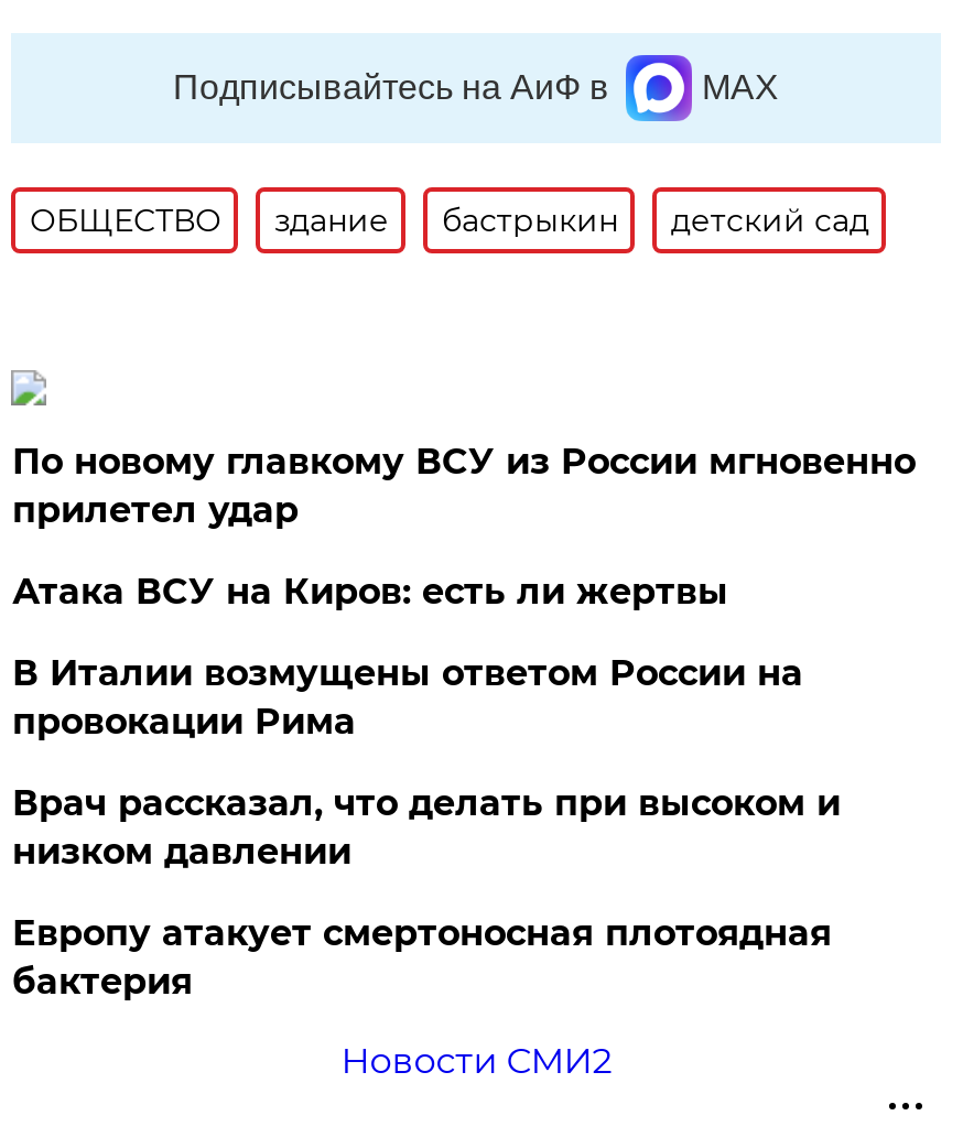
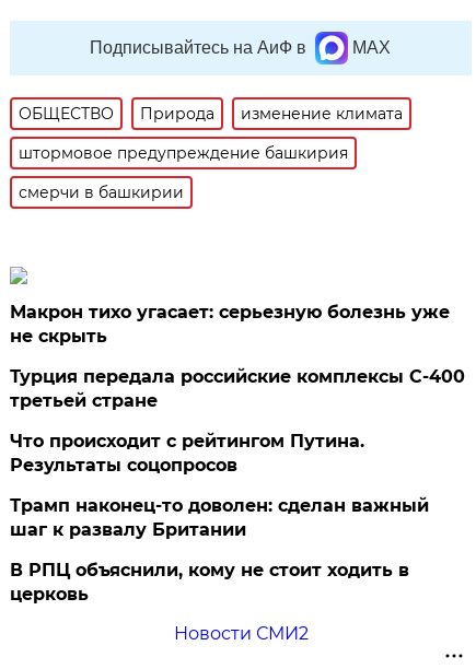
- здание
- бастрыкин
- детский сад
+ Природа
+ изменение климата
+ штормовое предупреждение башкирия
+ смерчи в башкирии

- По новому главкому ВСУ из России мгновенно
- прилетел удар
- Атака ВСУ на Киров: есть ли жертвы
- В Италии возмущены ответом России на
- провокации Рима
- Врач рассказал, что делать при высоком и
- низком давлении
- Европу атакует смертоносная плотоядная
- бактерия
+ Макрон тихо угасает: серьезную болезнь уже
+ не скрыть
+ Турция передала российские комплексы С-400
+ третьей стране
+ Что происходит с рейтингом Путина.
+ Результаты соцопросов
+ Трамп наконец-то доволен: сделан важный
+ шаг к развалу Британии
+ В РПЦ объяснили, кому не стоит ходить в
+ церковь
